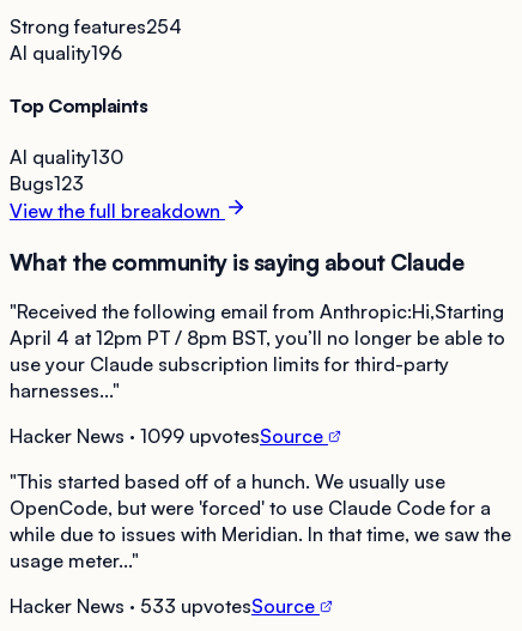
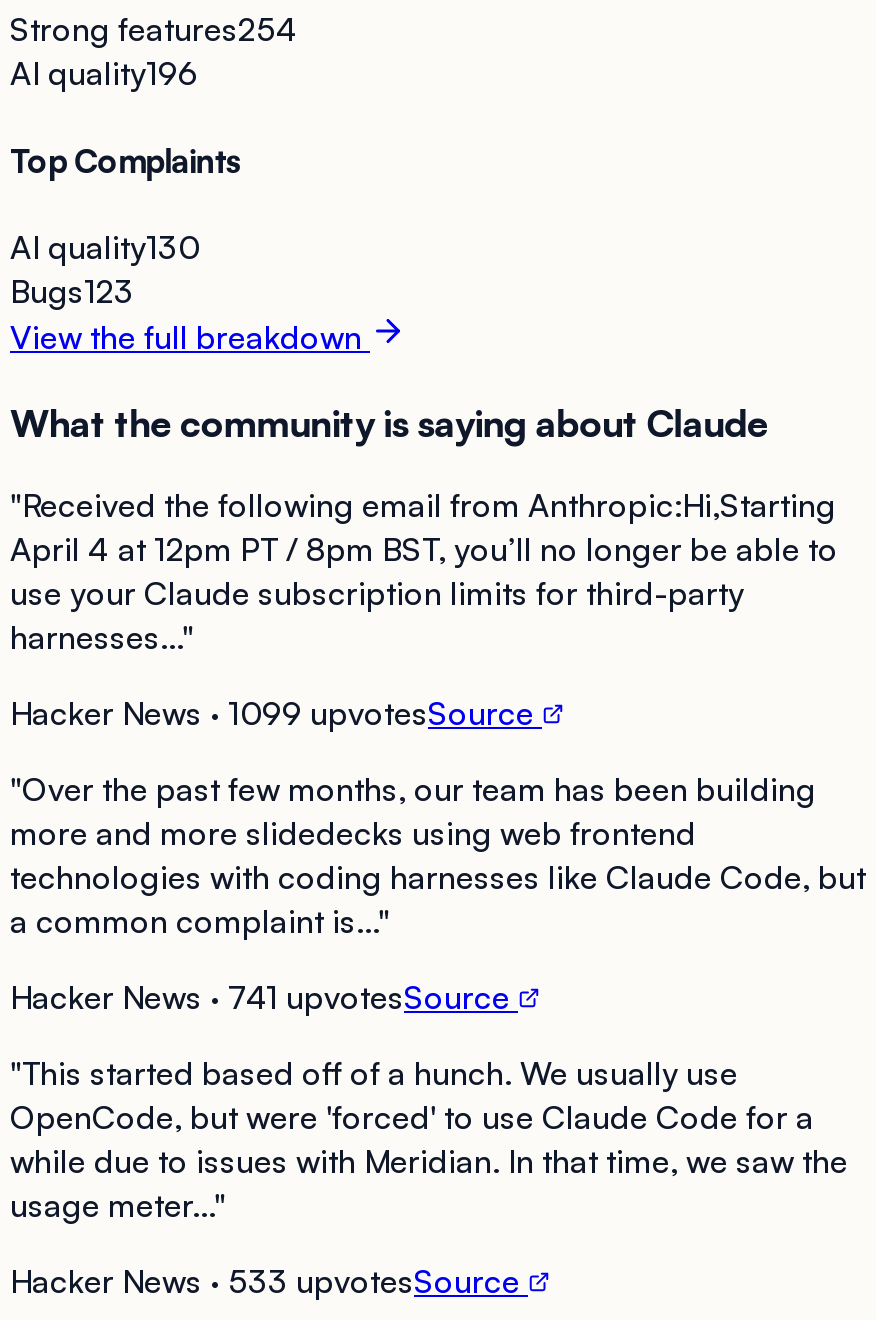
+ "Over the past few months, our team has been building
+ more and more slidedecks using web frontend
+ technologies with coding harnesses like Claude Code, but
+ a common complaint is..."
+ Hacker News · 741 upvotesSource
